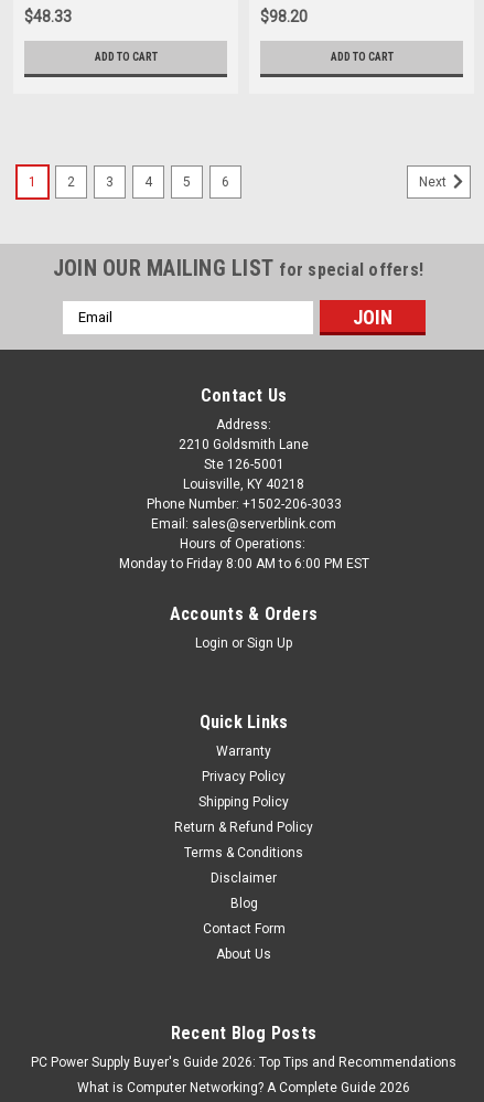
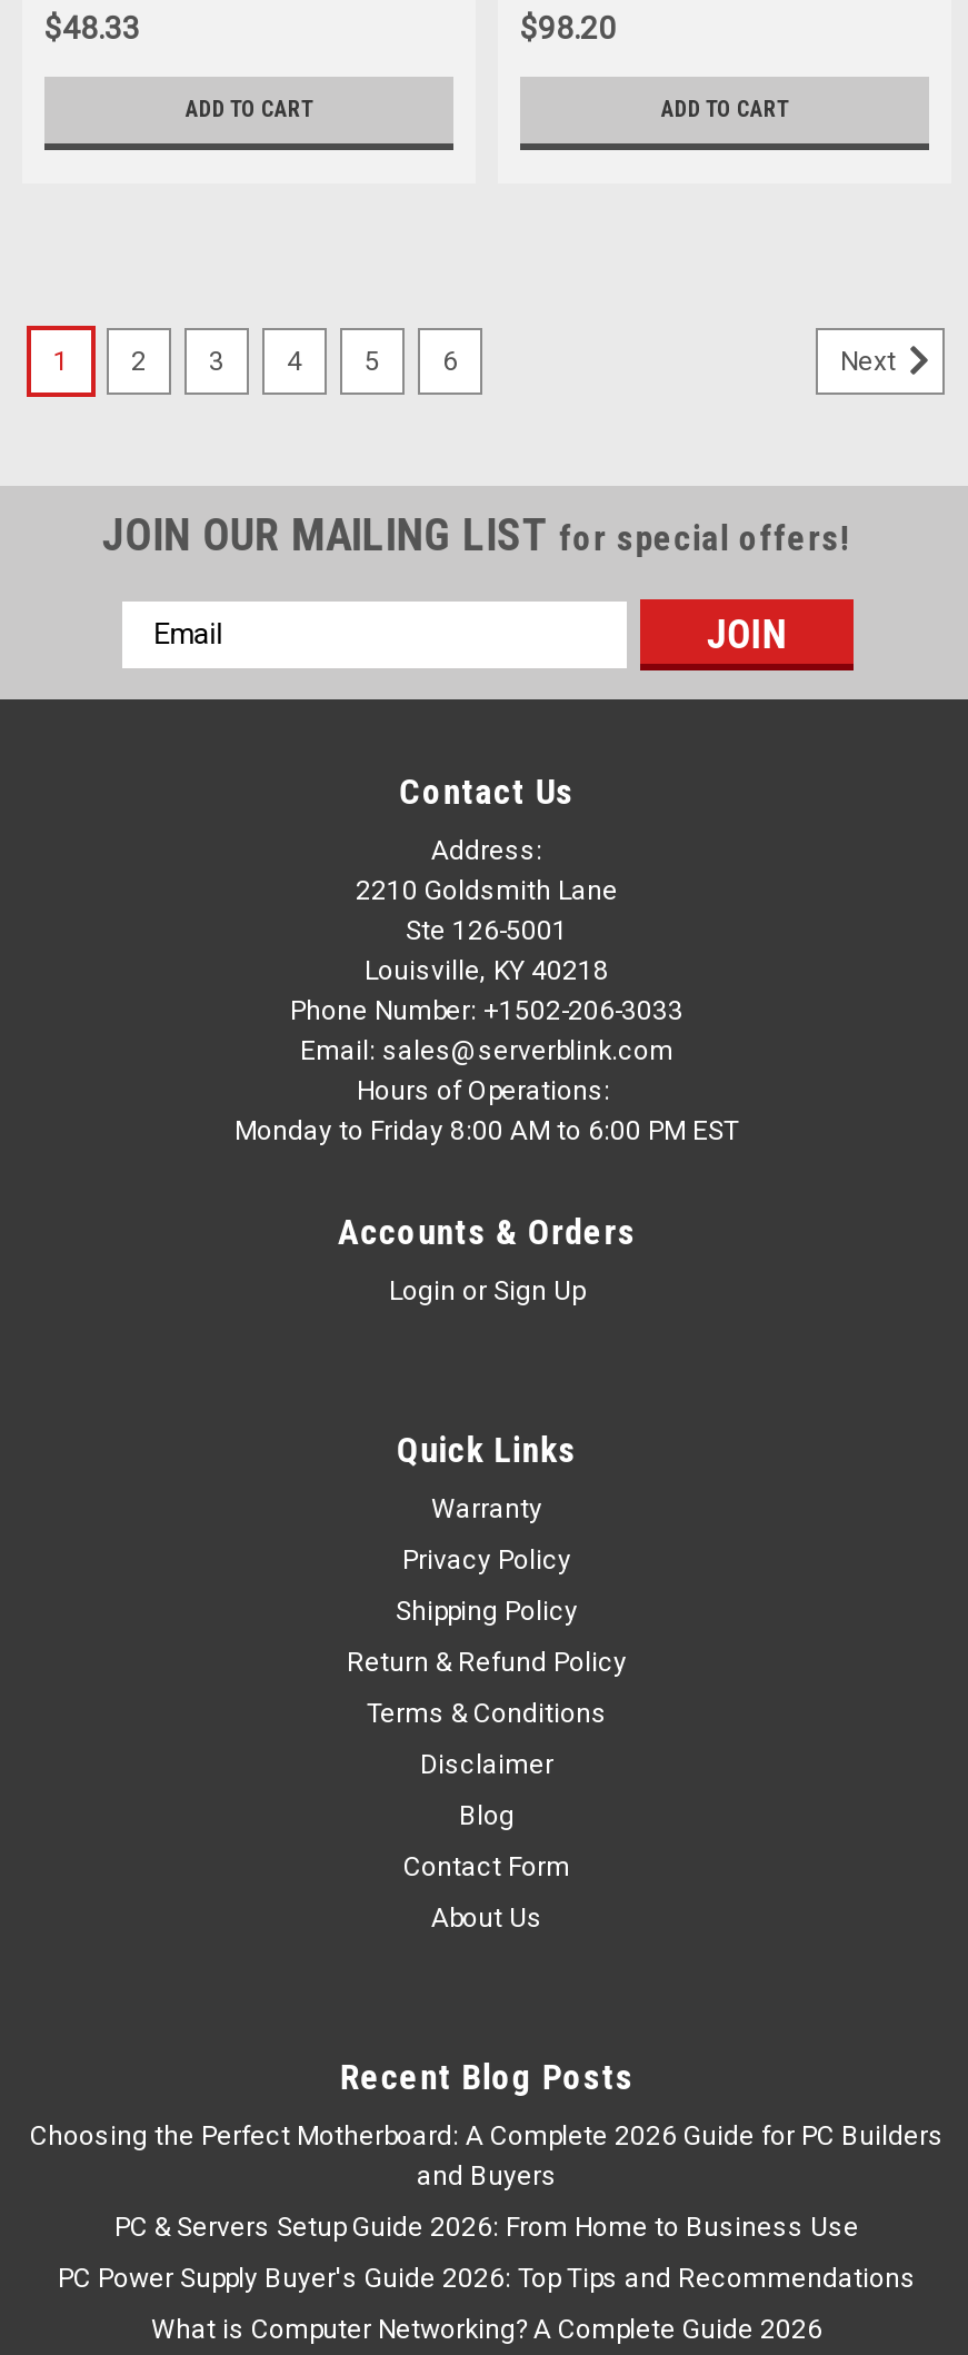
+ Choosing the Perfect Motherboard: A Complete 2026 Guide for PC Builders
+ and Buyers
+ PC & Servers Setup Guide 2026: From Home to Business Use
